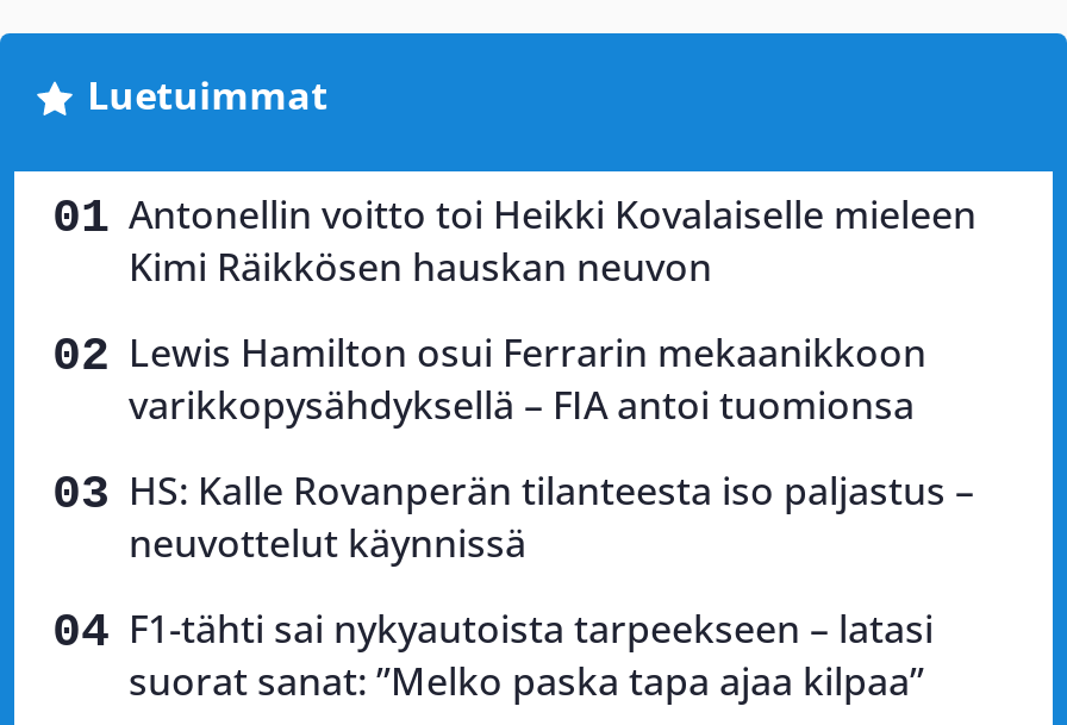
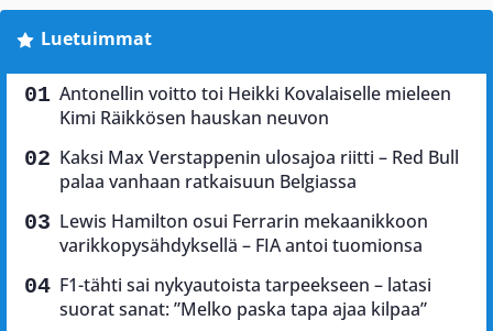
+ Kaksi Max Verstappenin ulosajoa riitti – Red Bull
+ palaa vanhaan ratkaisuun Belgiassa

moved down: Lewis Hamilton osui Ferrarin mekaanikkoon | varikkopysähdyksellä – FIA antoi tuomionsa

- HS: Kalle Rovanperän tilanteesta iso paljastus –
- neuvottelut käynnissä
